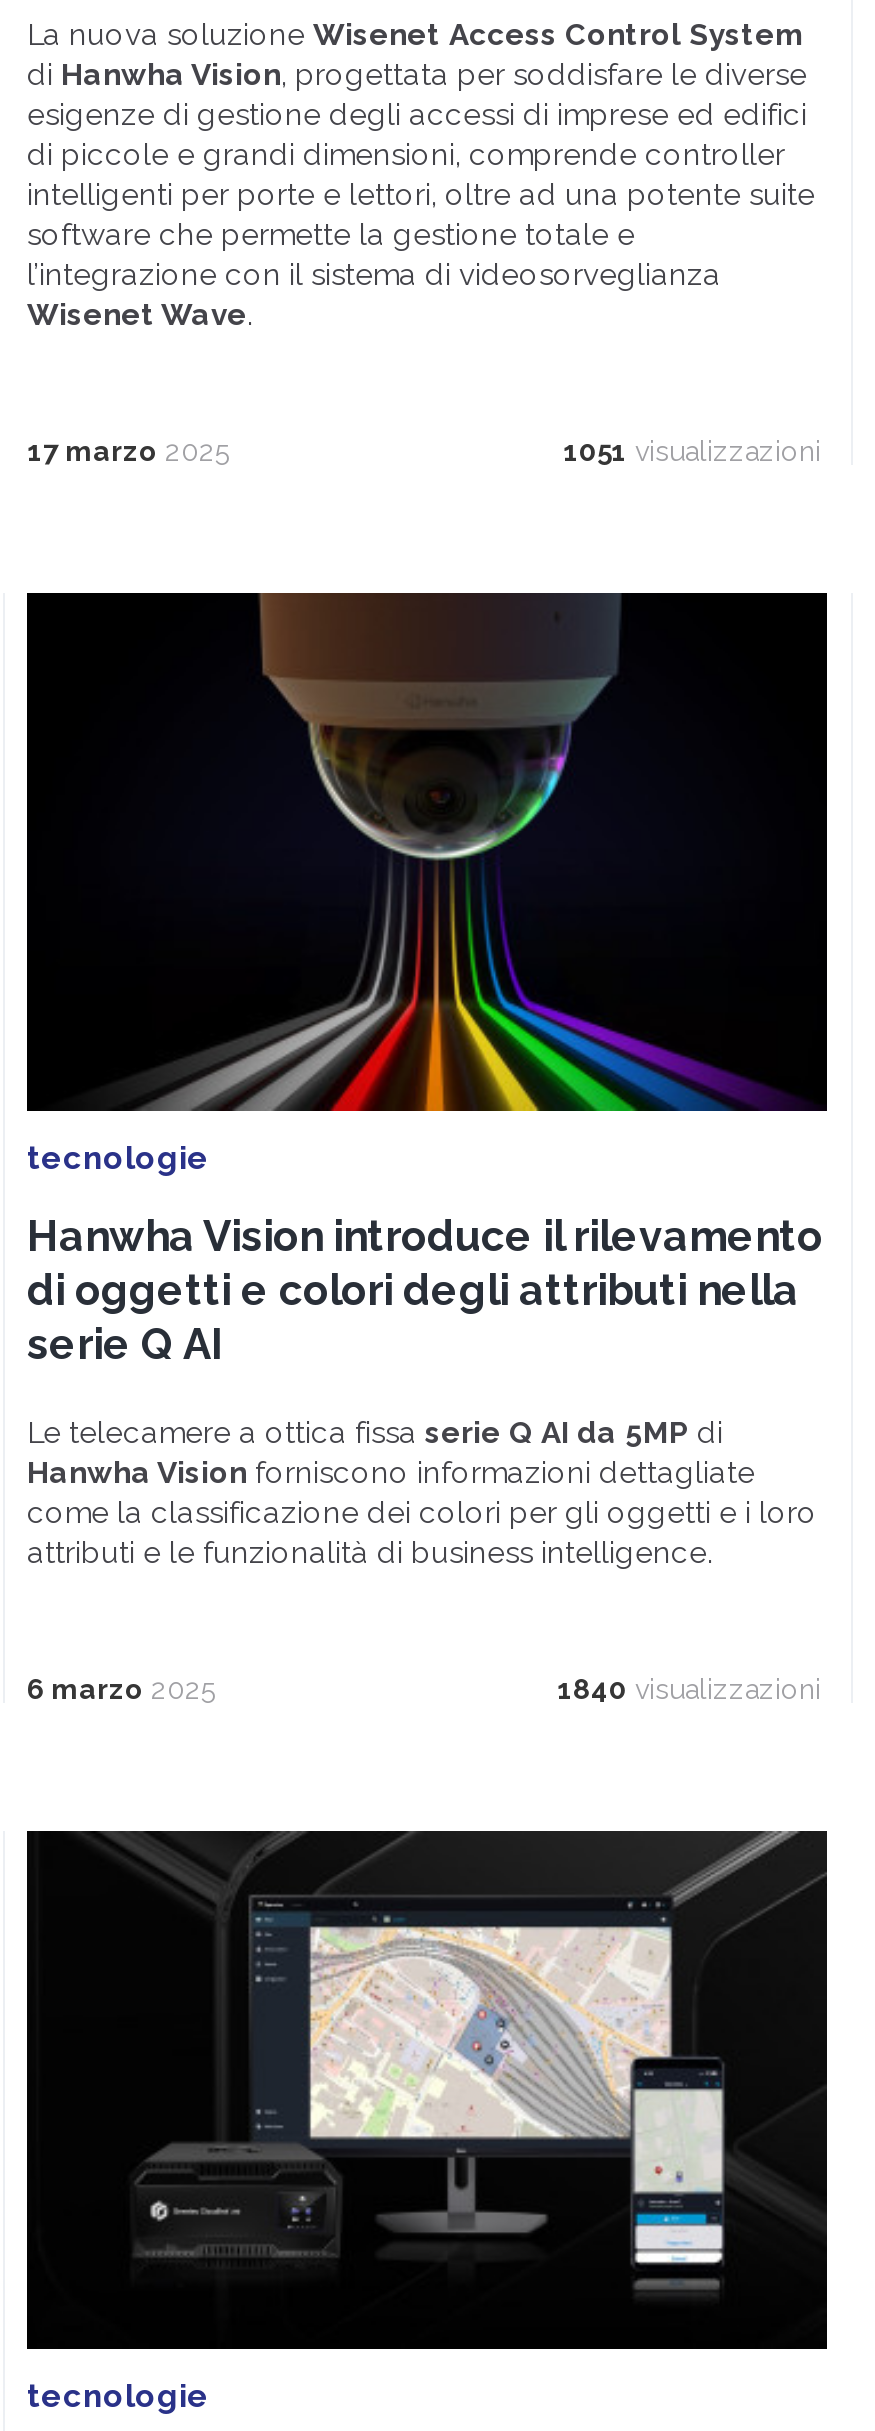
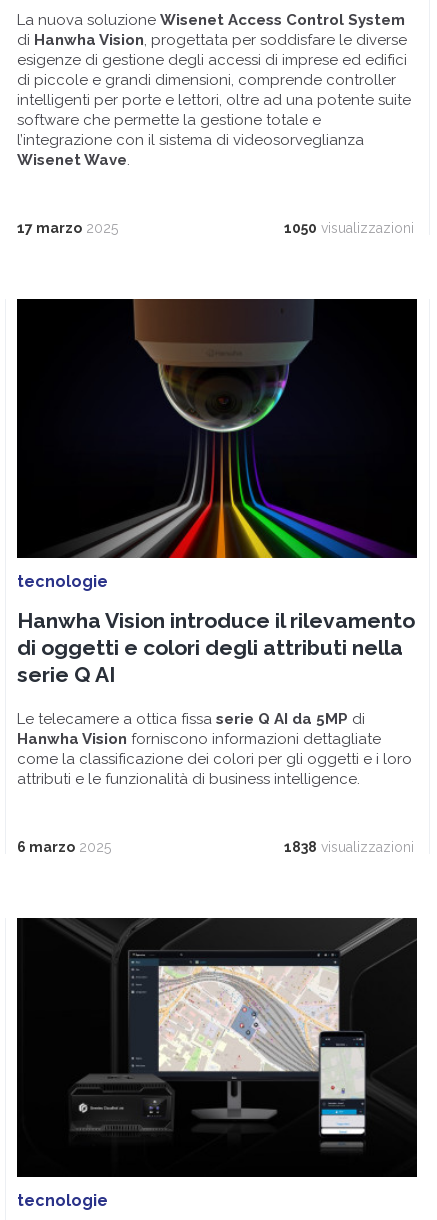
- 1051 visualizzazioni
+ 1050 visualizzazioni

- 1840 visualizzazioni
+ 1838 visualizzazioni
